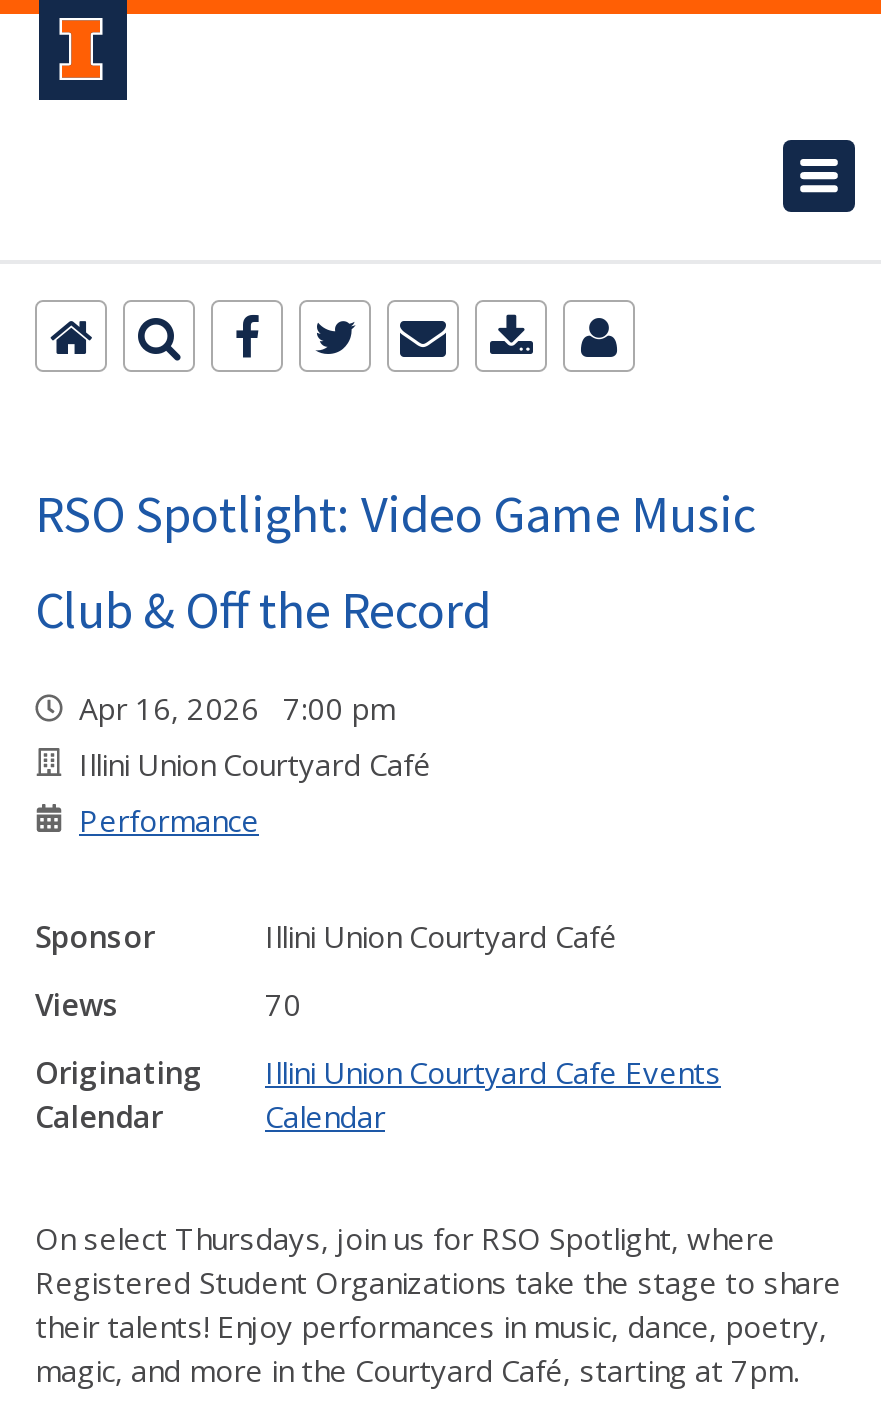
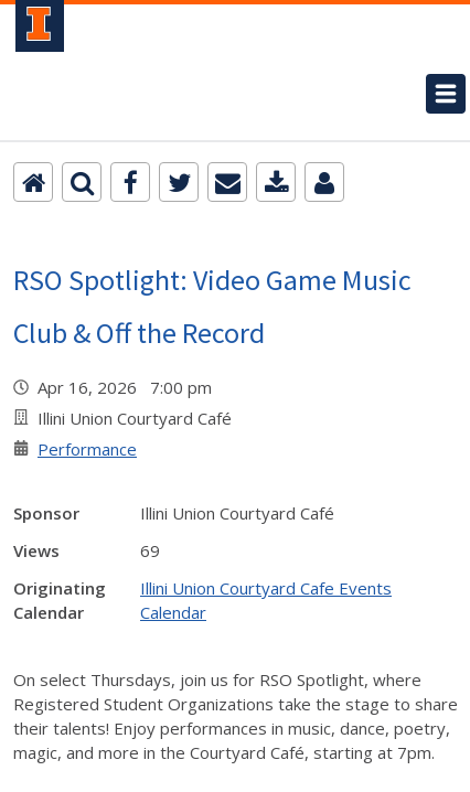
- 70
+ 69
